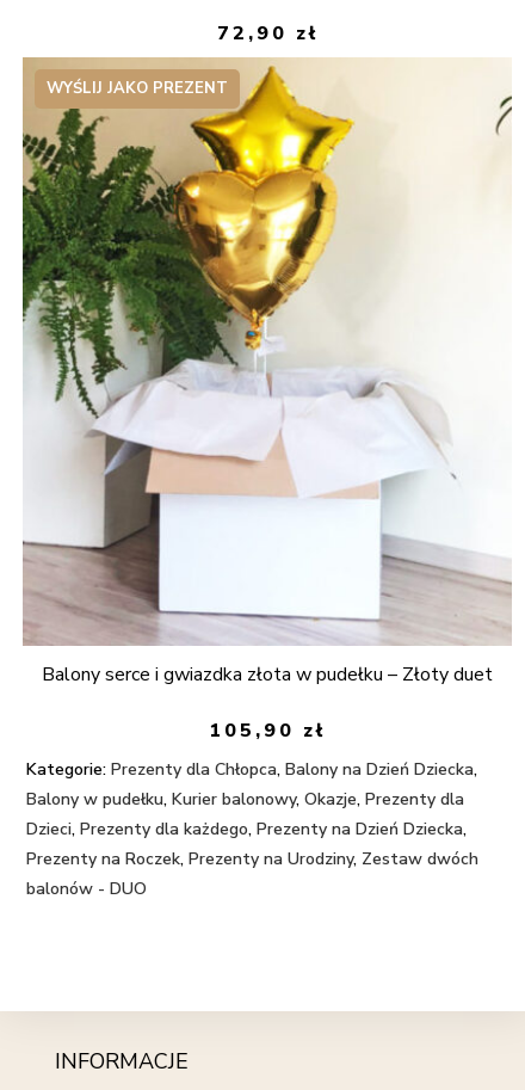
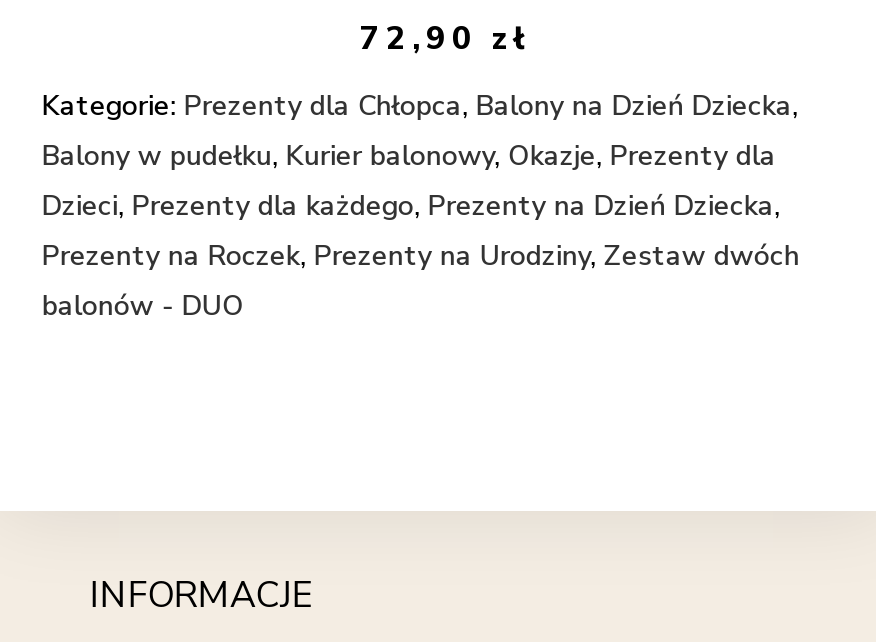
- [image]
- WYŚLIJ JAKO PREZENT

- Balony serce i gwiazdka złota w pudełku – Złoty duet
- 105,90 zł
